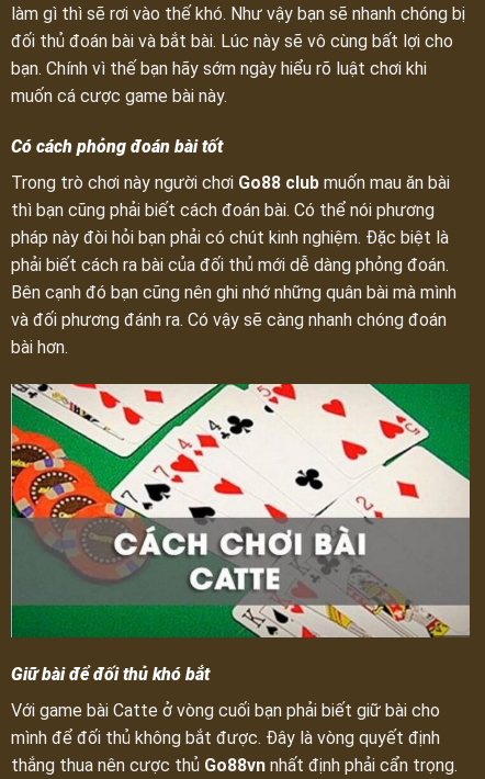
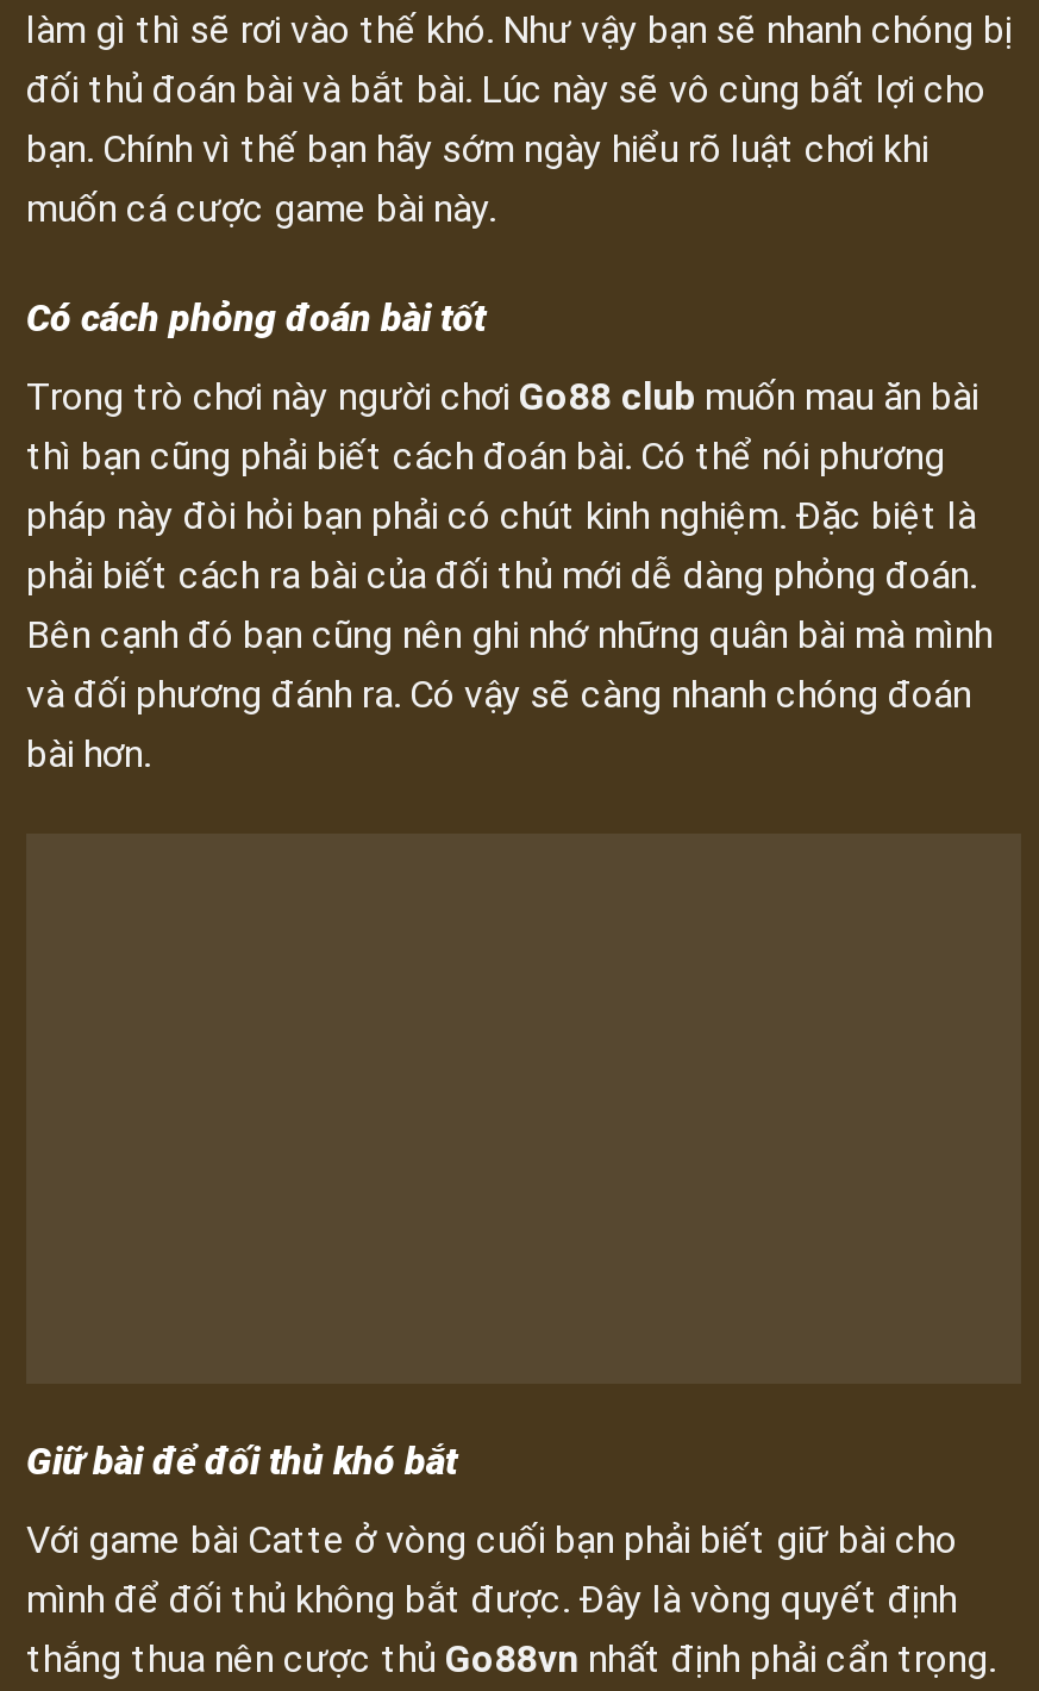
- [image]
